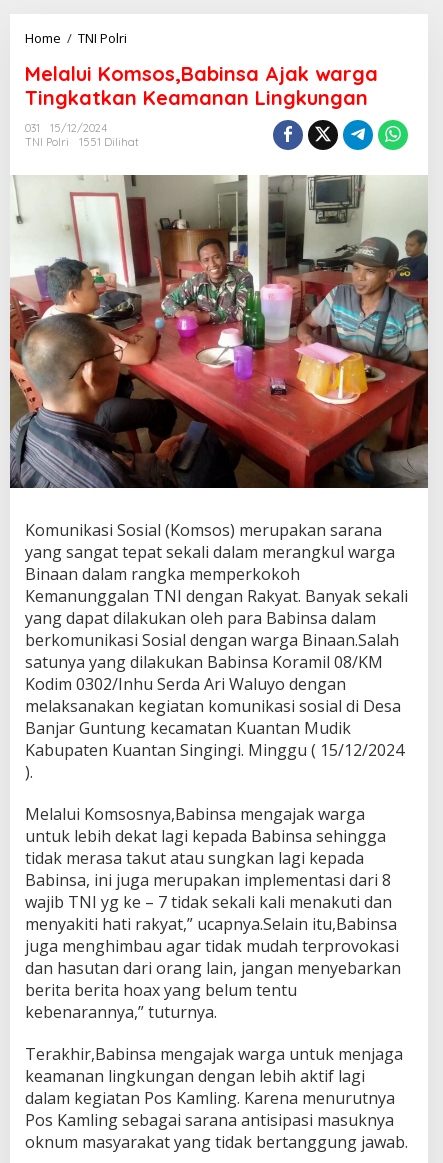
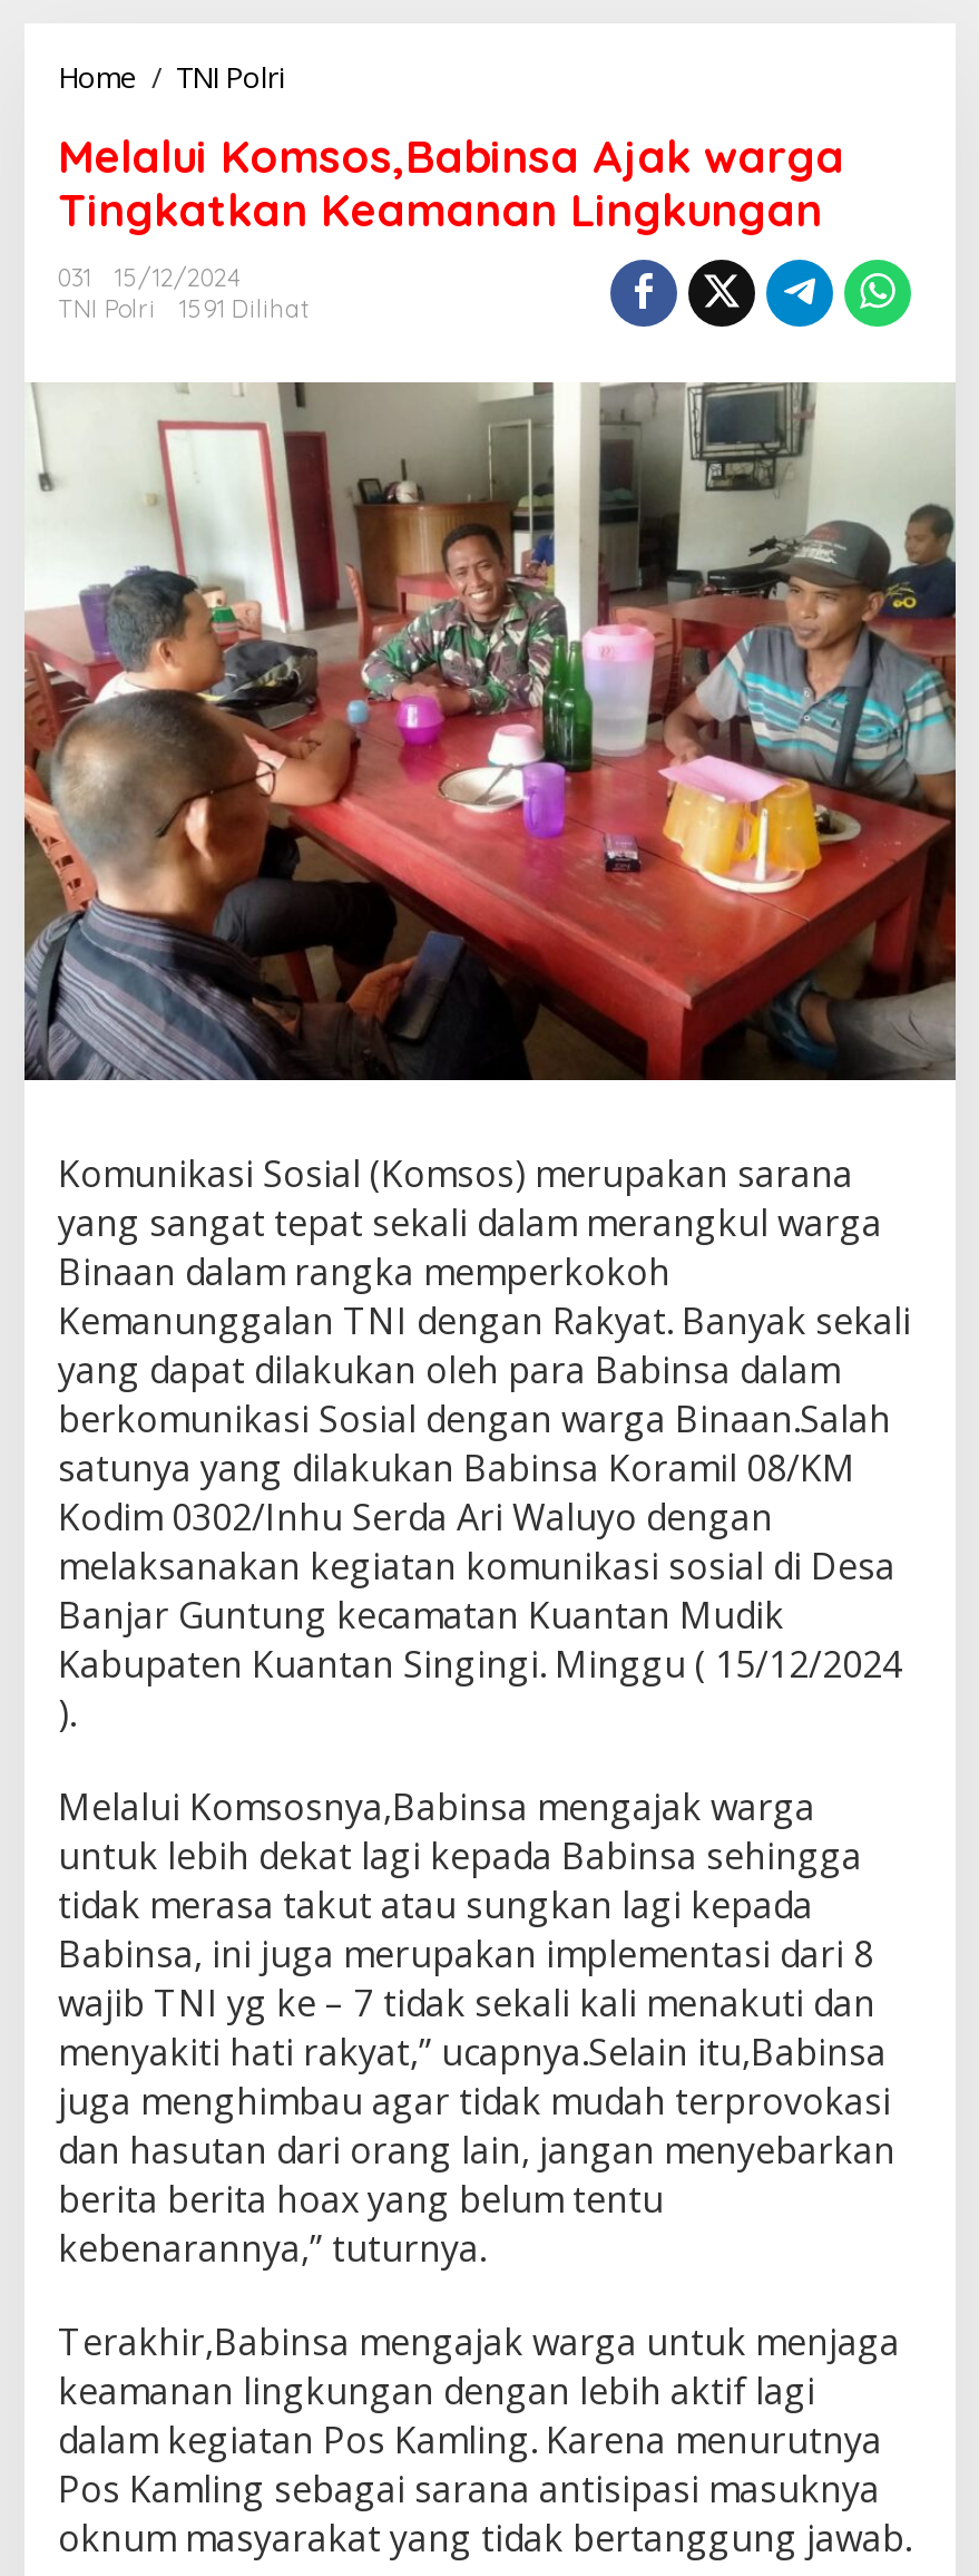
- 1551 Dilihat
+ 1591 Dilihat
